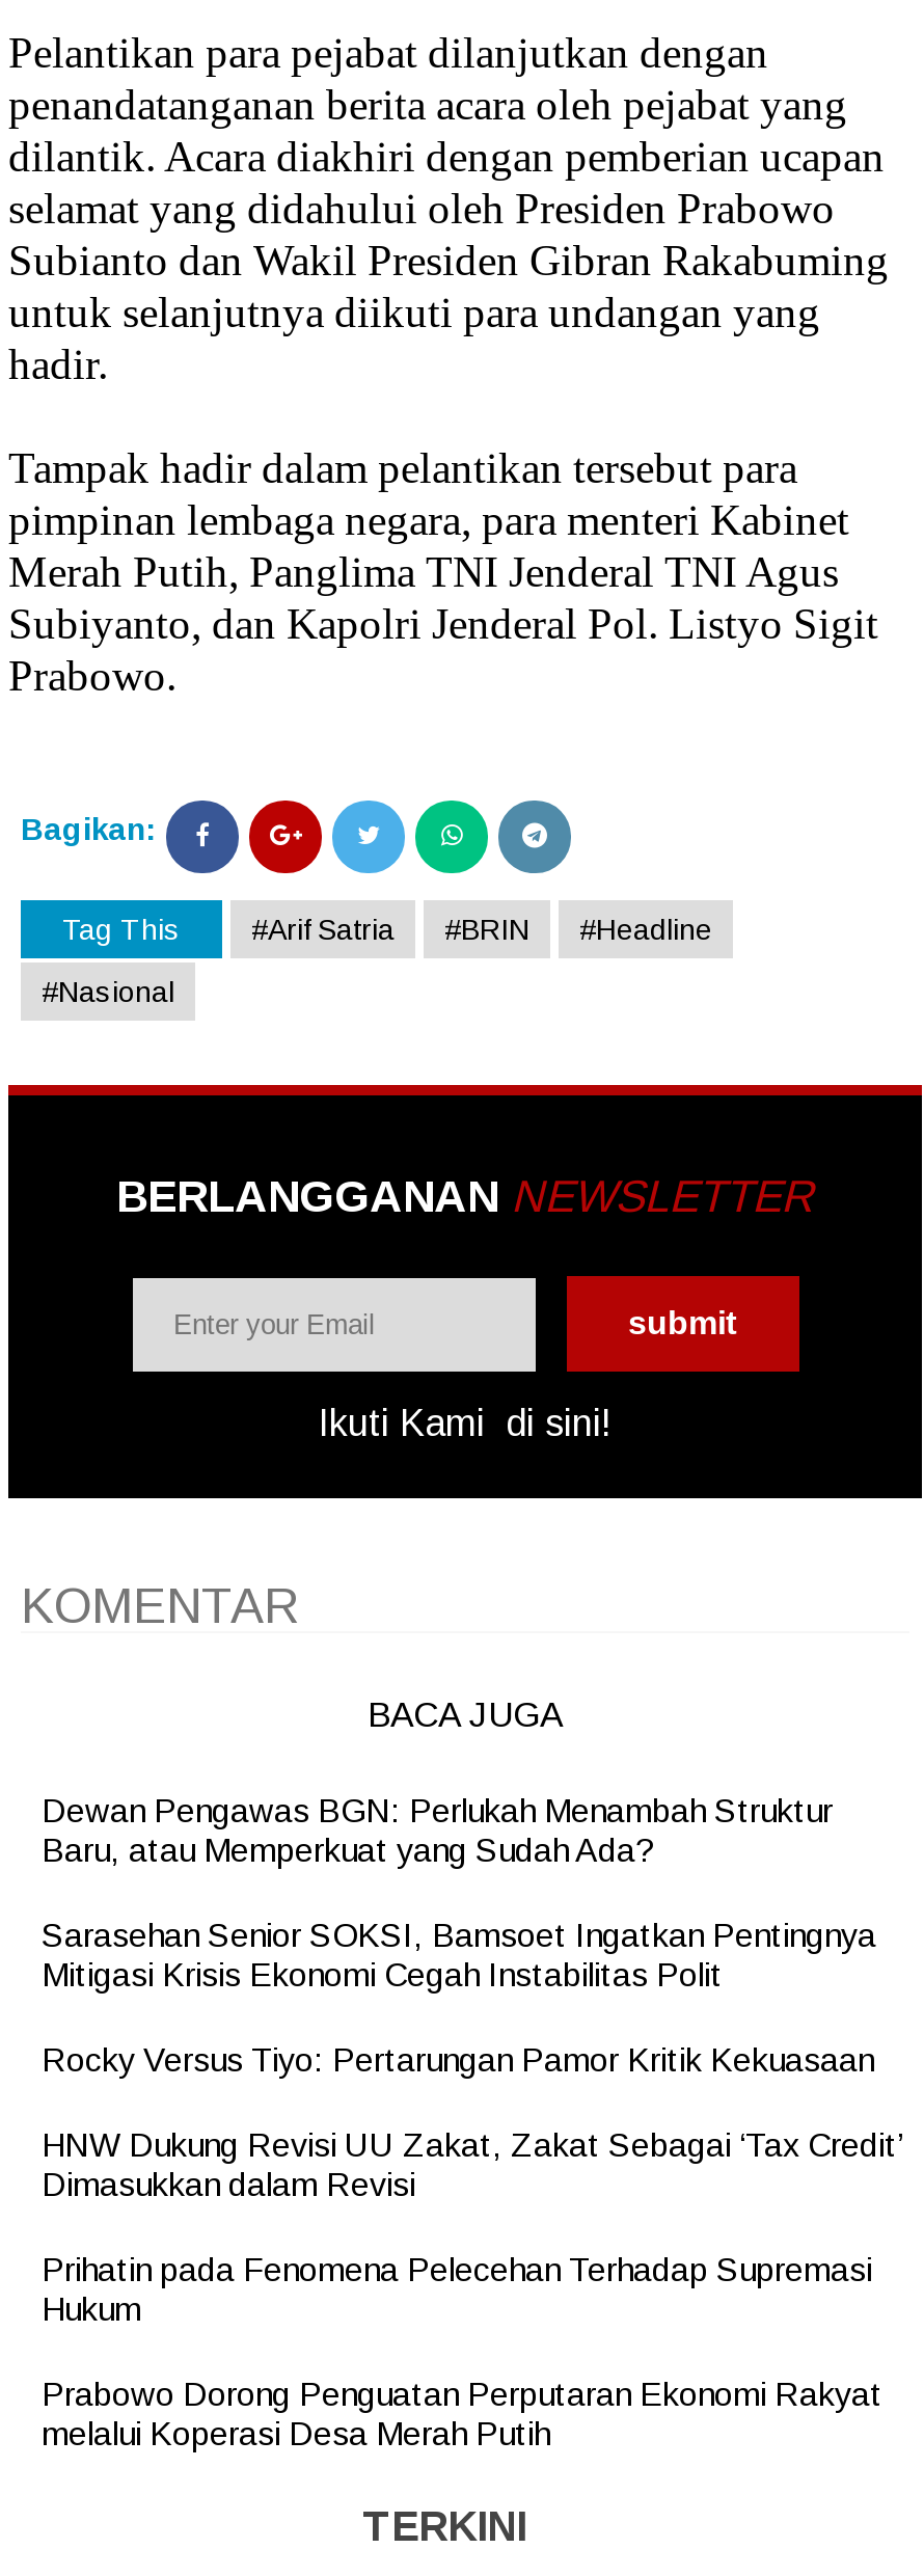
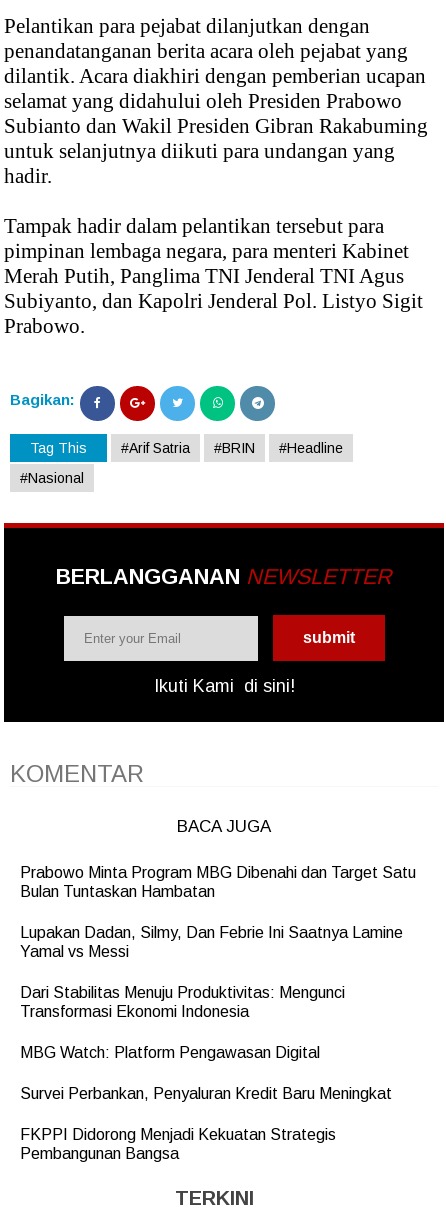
- Dewan Pengawas BGN: Perlukah Menambah Struktur
- Baru, atau Memperkuat yang Sudah Ada?
+ Prabowo Minta Program MBG Dibenahi dan Target Satu
+ Bulan Tuntaskan Hambatan

- Sarasehan Senior SOKSI, Bamsoet Ingatkan Pentingnya
- Mitigasi Krisis Ekonomi Cegah Instabilitas Polit
+ Lupakan Dadan, Silmy, Dan Febrie Ini Saatnya Lamine
+ Yamal vs Messi

- Rocky Versus Tiyo: Pertarungan Pamor Kritik Kekuasaan
+ Dari Stabilitas Menuju Produktivitas: Mengunci
+ Transformasi Ekonomi Indonesia

- HNW Dukung Revisi UU Zakat, Zakat Sebagai ‘Tax Credit’
- Dimasukkan dalam Revisi
+ MBG Watch: Platform Pengawasan Digital

- Prihatin pada Fenomena Pelecehan Terhadap Supremasi
- Hukum
+ Survei Perbankan, Penyaluran Kredit Baru Meningkat

- Prabowo Dorong Penguatan Perputaran Ekonomi Rakyat
- melalui Koperasi Desa Merah Putih
+ FKPPI Didorong Menjadi Kekuatan Strategis
+ Pembangunan Bangsa
